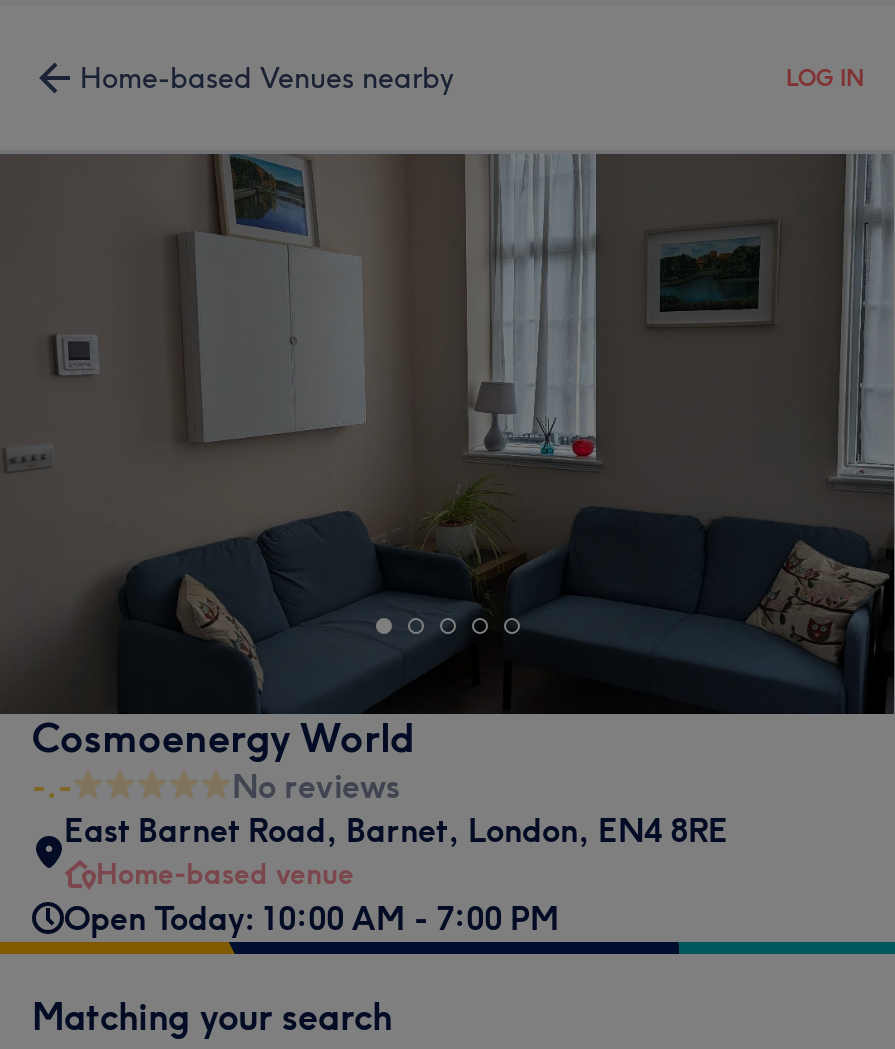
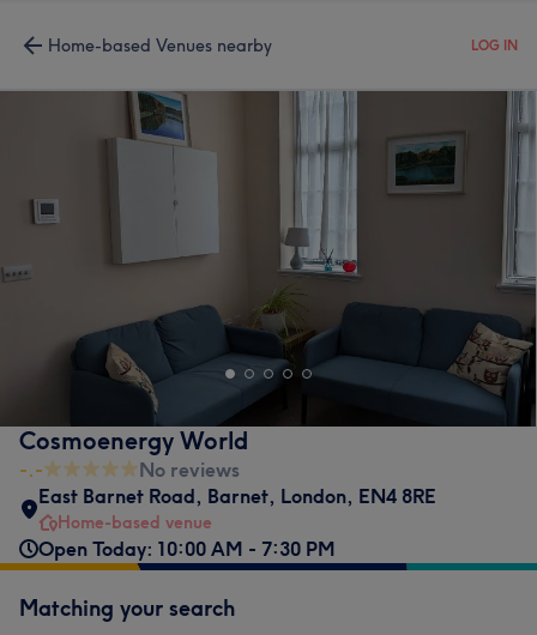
- Open Today: 10:00 AM - 7:00 PM
+ Open Today: 10:00 AM - 7:30 PM
